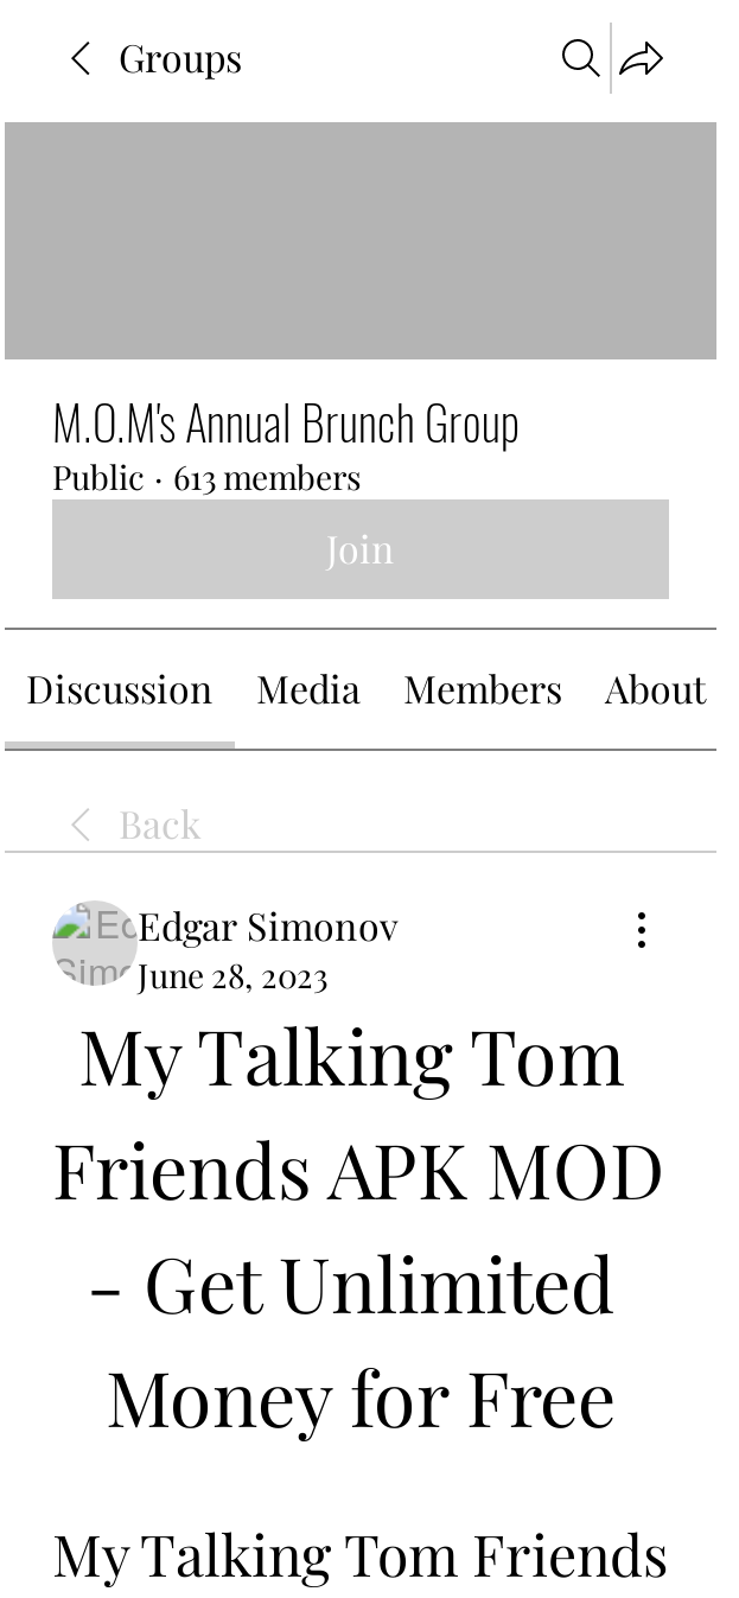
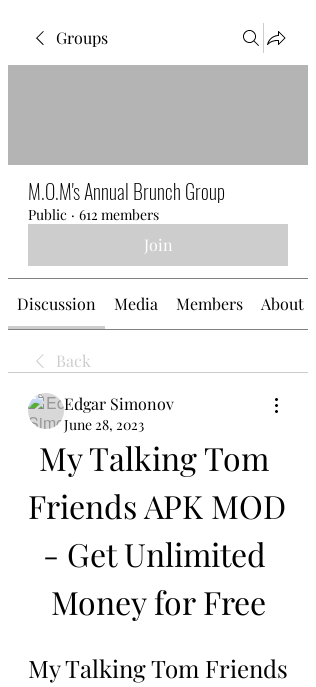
- Public · 613 members
+ Public · 612 members
